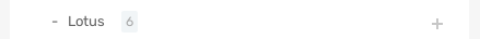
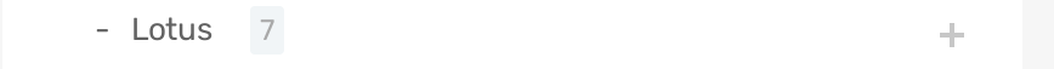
- Lotus 6
+ Lotus 7
